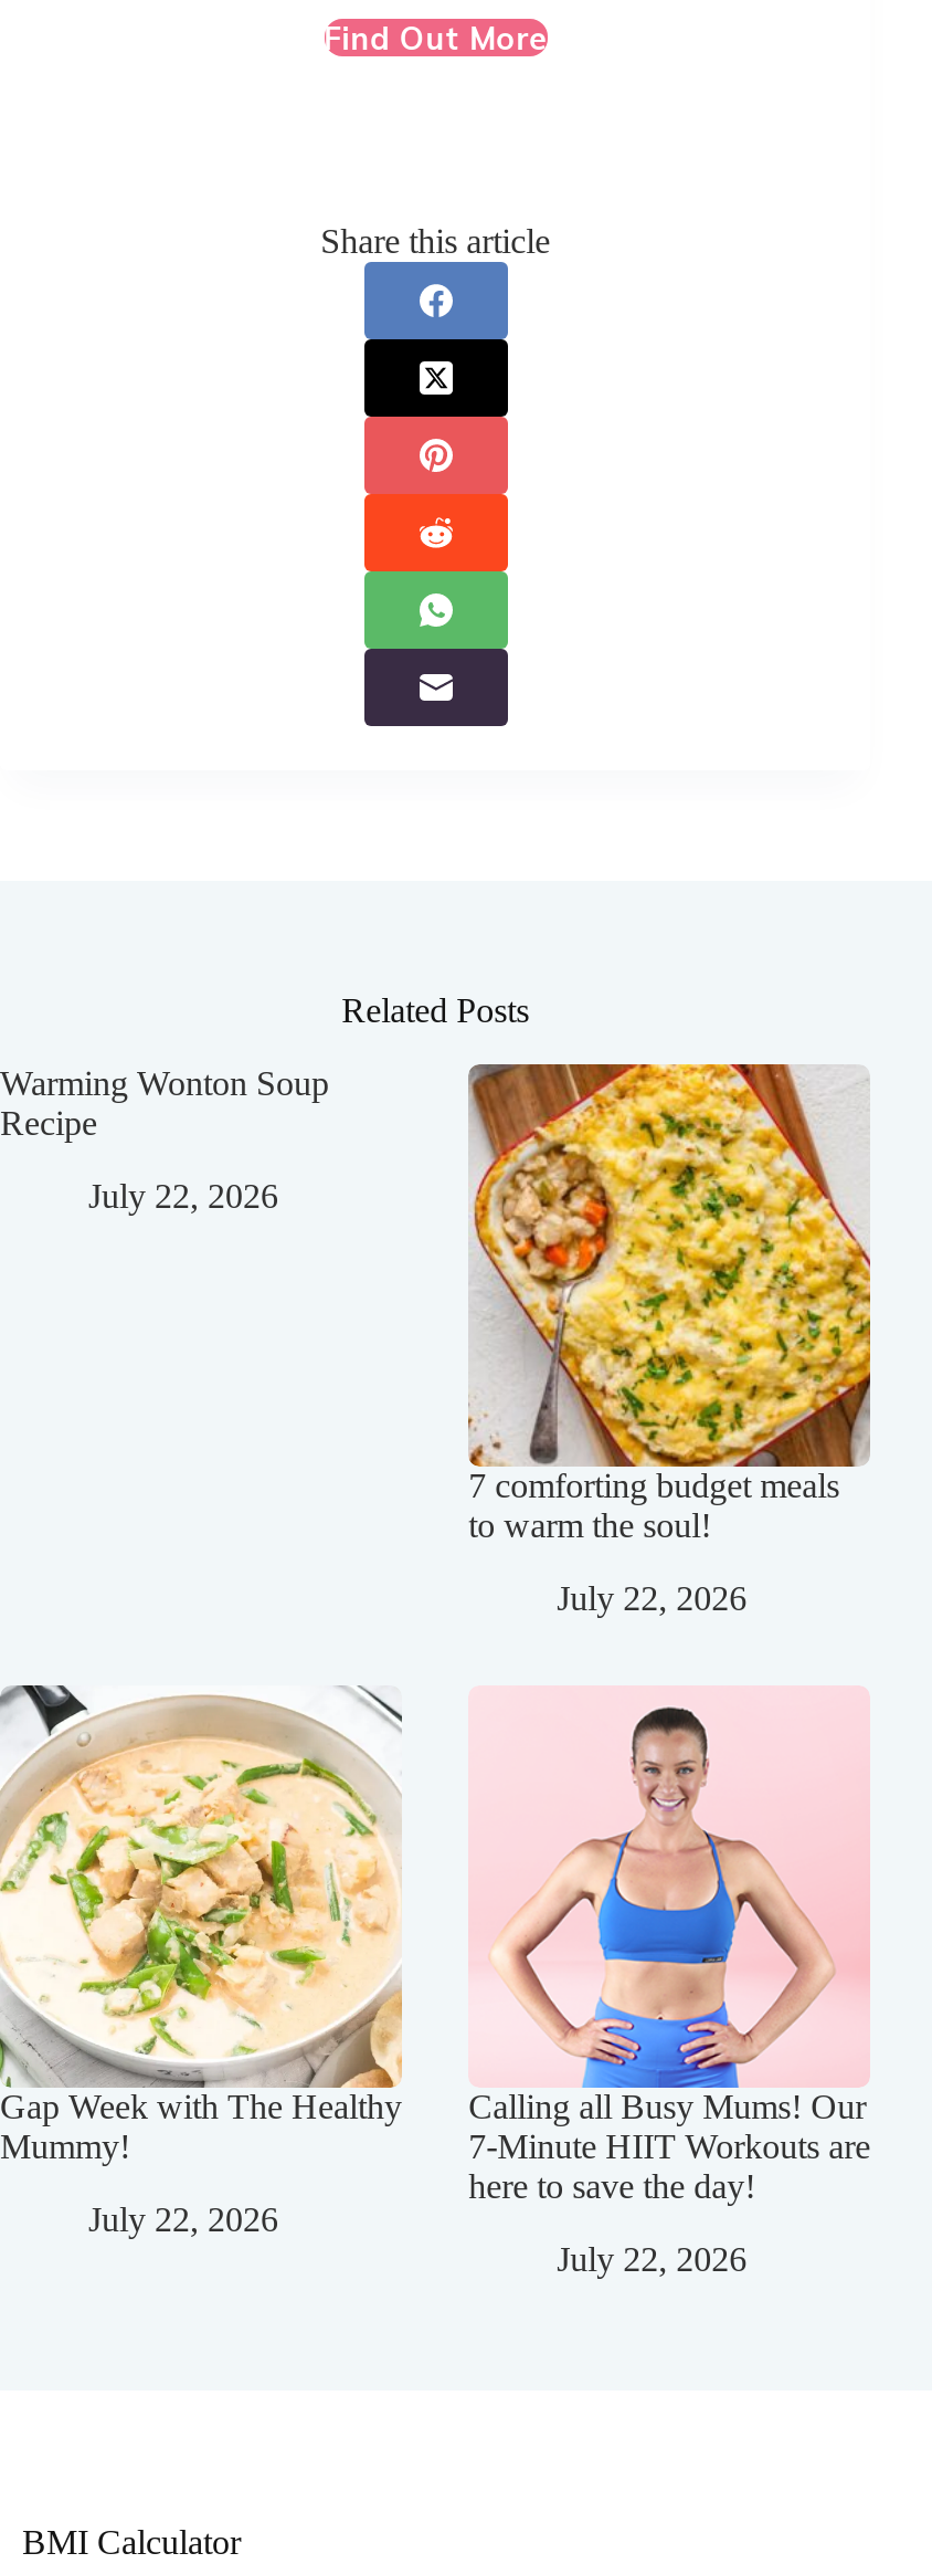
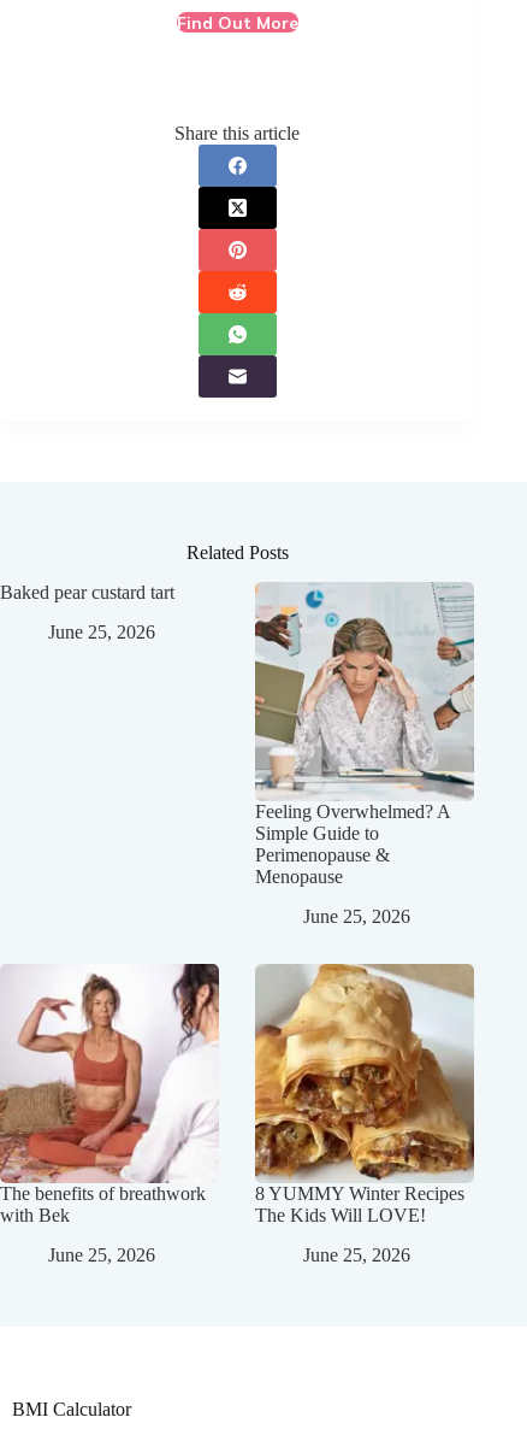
- Warming Wonton Soup
- Recipe
+ Baked pear custard tart

- [image]
- 7 comforting budget meals
- to warm the soul!
+ [image]
+ Feeling Overwhelmed? A
+ Simple Guide to
+ Perimenopause &
+ Menopause

- July 22, 2026
+ June 25, 2026

- July 22, 2026
+ June 25, 2026

- [image]
+ [image]

- [image]
+ [image]

- Gap Week with The Healthy
- Mummy!
+ The benefits of breathwork
+ with Bek

- Calling all Busy Mums! Our
- 7-Minute HIIT Workouts are
- here to save the day!
+ 8 YUMMY Winter Recipes
+ The Kids Will LOVE!

- July 22, 2026
+ June 25, 2026

- July 22, 2026
+ June 25, 2026
